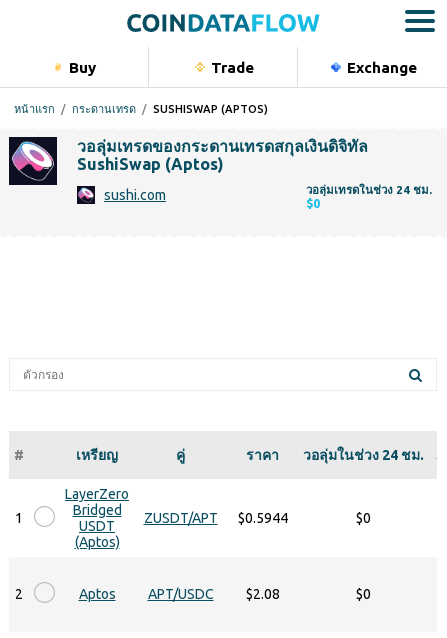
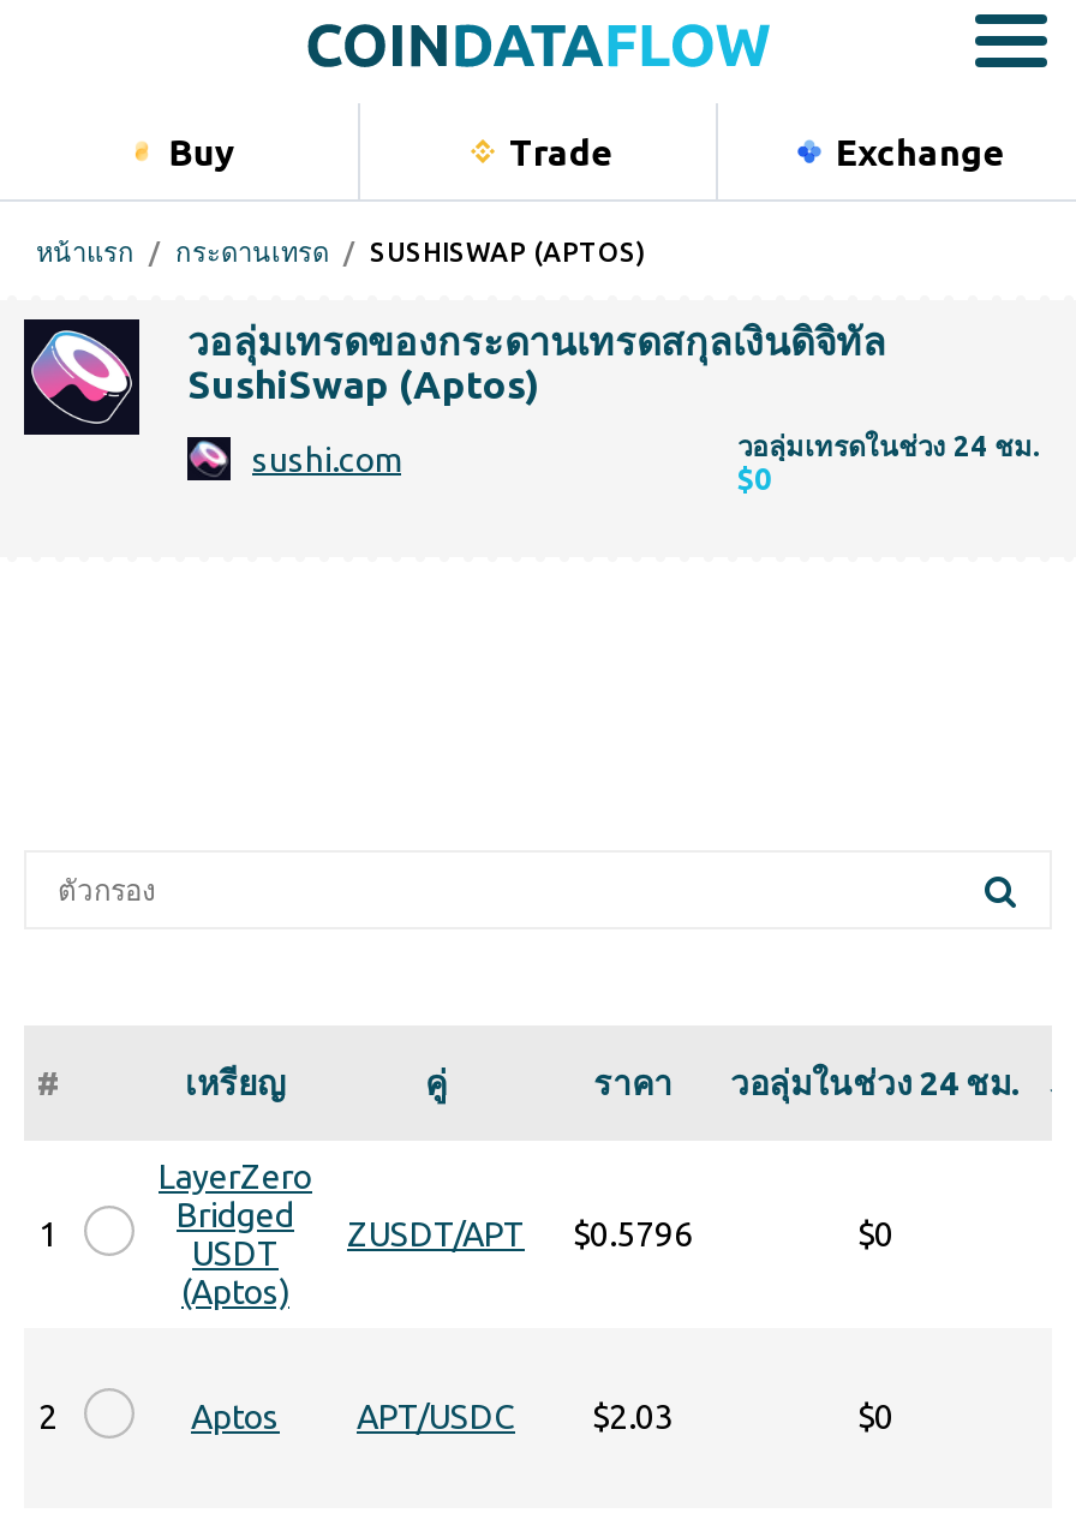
- Bridged USDT ZUSDT/APT $0.5944
+ Bridged USDT ZUSDT/APT $0.5796

- Aptos APT/USDC $2.08
+ Aptos APT/USDC $2.03
